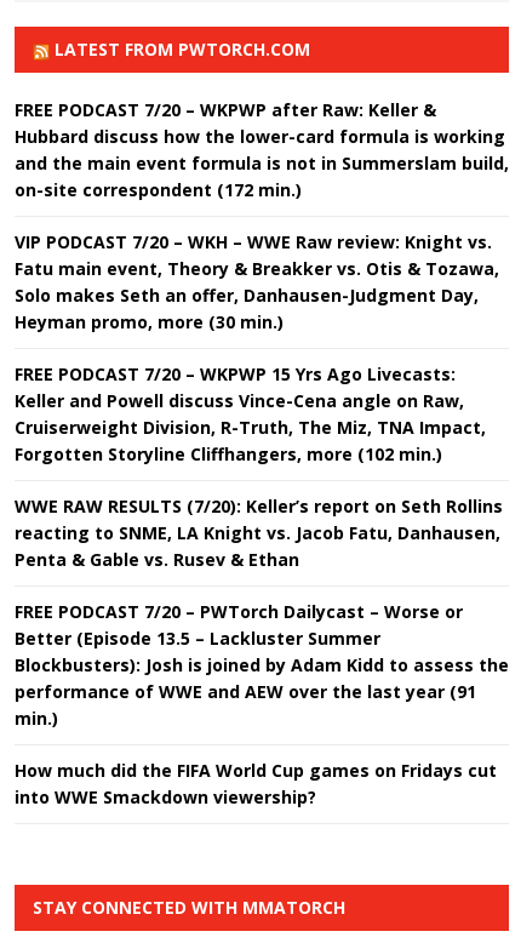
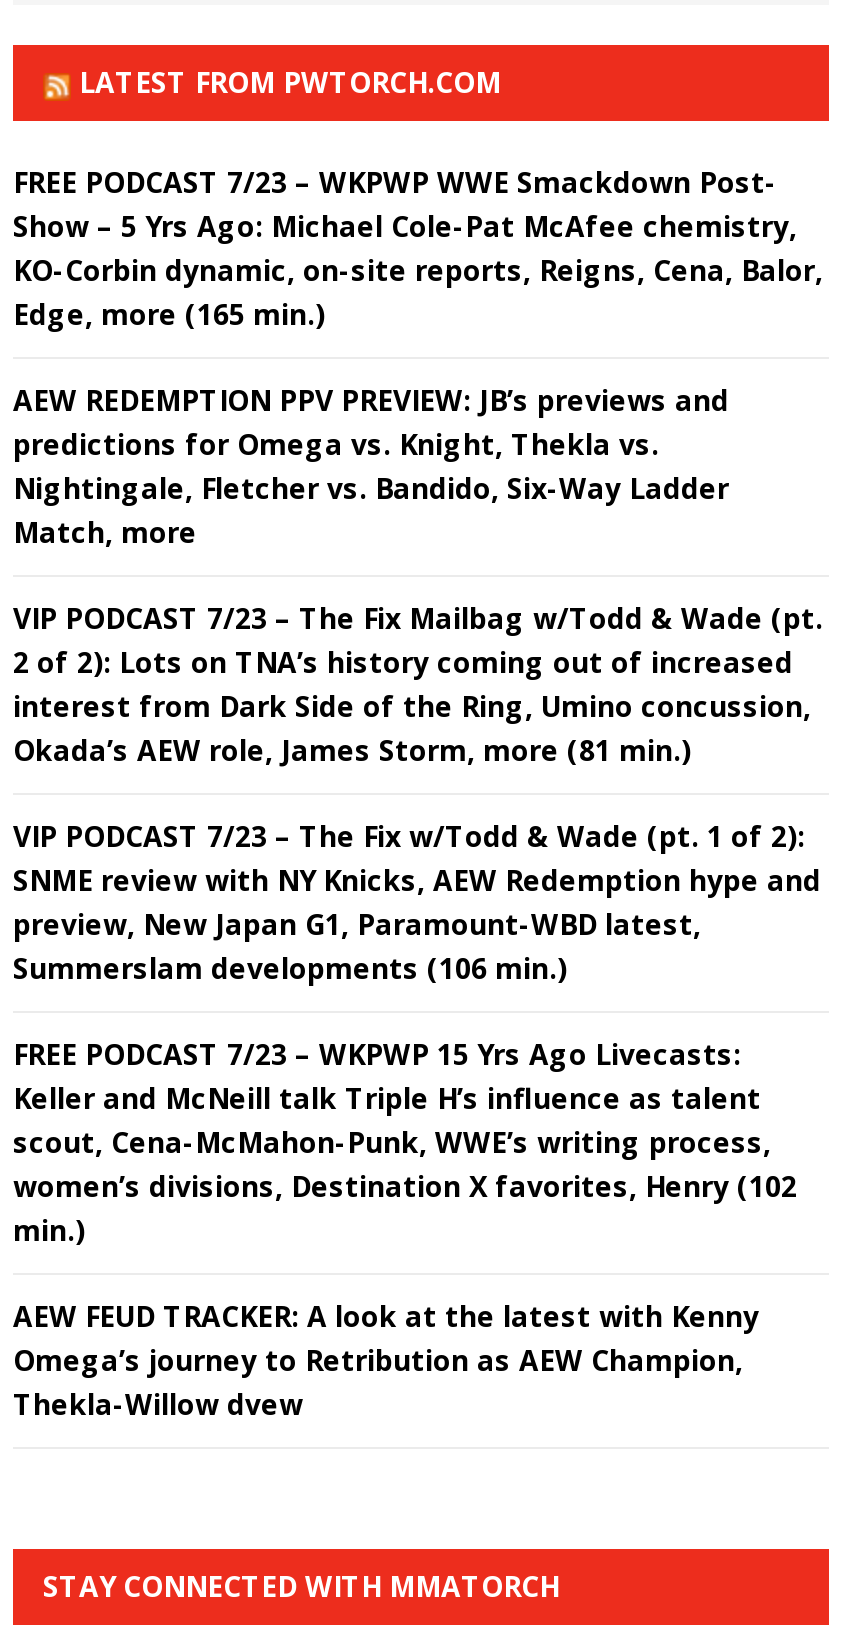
- FREE PODCAST 7/20 – WKPWP after Raw: Keller &
- Hubbard discuss how the lower-card formula is working
- and the main event formula is not in Summerslam build,
- on-site correspondent (172 min.)
+ FREE PODCAST 7/23 – WKPWP WWE Smackdown Post-
+ Show – 5 Yrs Ago: Michael Cole-Pat McAfee chemistry,
+ KO-Corbin dynamic, on-site reports, Reigns, Cena, Balor,
+ Edge, more (165 min.)

- VIP PODCAST 7/20 – WKH – WWE Raw review: Knight vs.
- Fatu main event, Theory & Breakker vs. Otis & Tozawa,
- Solo makes Seth an offer, Danhausen-Judgment Day,
- Heyman promo, more (30 min.)
+ AEW REDEMPTION PPV PREVIEW: JB’s previews and
+ predictions for Omega vs. Knight, Thekla vs.
+ Nightingale, Fletcher vs. Bandido, Six-Way Ladder
+ Match, more

- FREE PODCAST 7/20 – WKPWP 15 Yrs Ago Livecasts:
- Keller and Powell discuss Vince-Cena angle on Raw,
- Cruiserweight Division, R-Truth, The Miz, TNA Impact,
- Forgotten Storyline Cliffhangers, more (102 min.)
+ VIP PODCAST 7/23 – The Fix Mailbag w/Todd & Wade (pt.
+ 2 of 2): Lots on TNA’s history coming out of increased
+ interest from Dark Side of the Ring, Umino concussion,
+ Okada’s AEW role, James Storm, more (81 min.)

- WWE RAW RESULTS (7/20): Keller’s report on Seth Rollins
- reacting to SNME, LA Knight vs. Jacob Fatu, Danhausen,
- Penta & Gable vs. Rusev & Ethan
+ VIP PODCAST 7/23 – The Fix w/Todd & Wade (pt. 1 of 2):
+ SNME review with NY Knicks, AEW Redemption hype and
+ preview, New Japan G1, Paramount-WBD latest,
+ Summerslam developments (106 min.)

- FREE PODCAST 7/20 – PWTorch Dailycast – Worse or
- Better (Episode 13.5 – Lackluster Summer
- Blockbusters): Josh is joined by Adam Kidd to assess the
- performance of WWE and AEW over the last year (91
+ FREE PODCAST 7/23 – WKPWP 15 Yrs Ago Livecasts:
+ Keller and McNeill talk Triple H’s influence as talent
+ scout, Cena-McMahon-Punk, WWE’s writing process,
+ women’s divisions, Destination X favorites, Henry (102

- How much did the FIFA World Cup games on Fridays cut
- into WWE Smackdown viewership?
+ AEW FEUD TRACKER: A look at the latest with Kenny
+ Omega’s journey to Retribution as AEW Champion,
+ Thekla-Willow dvew
